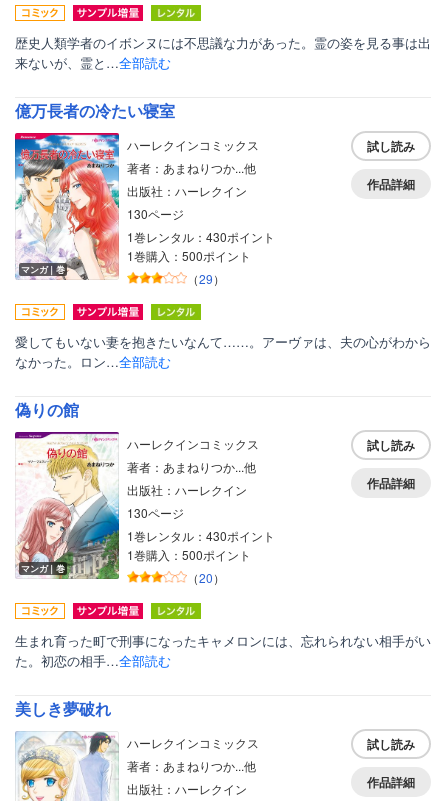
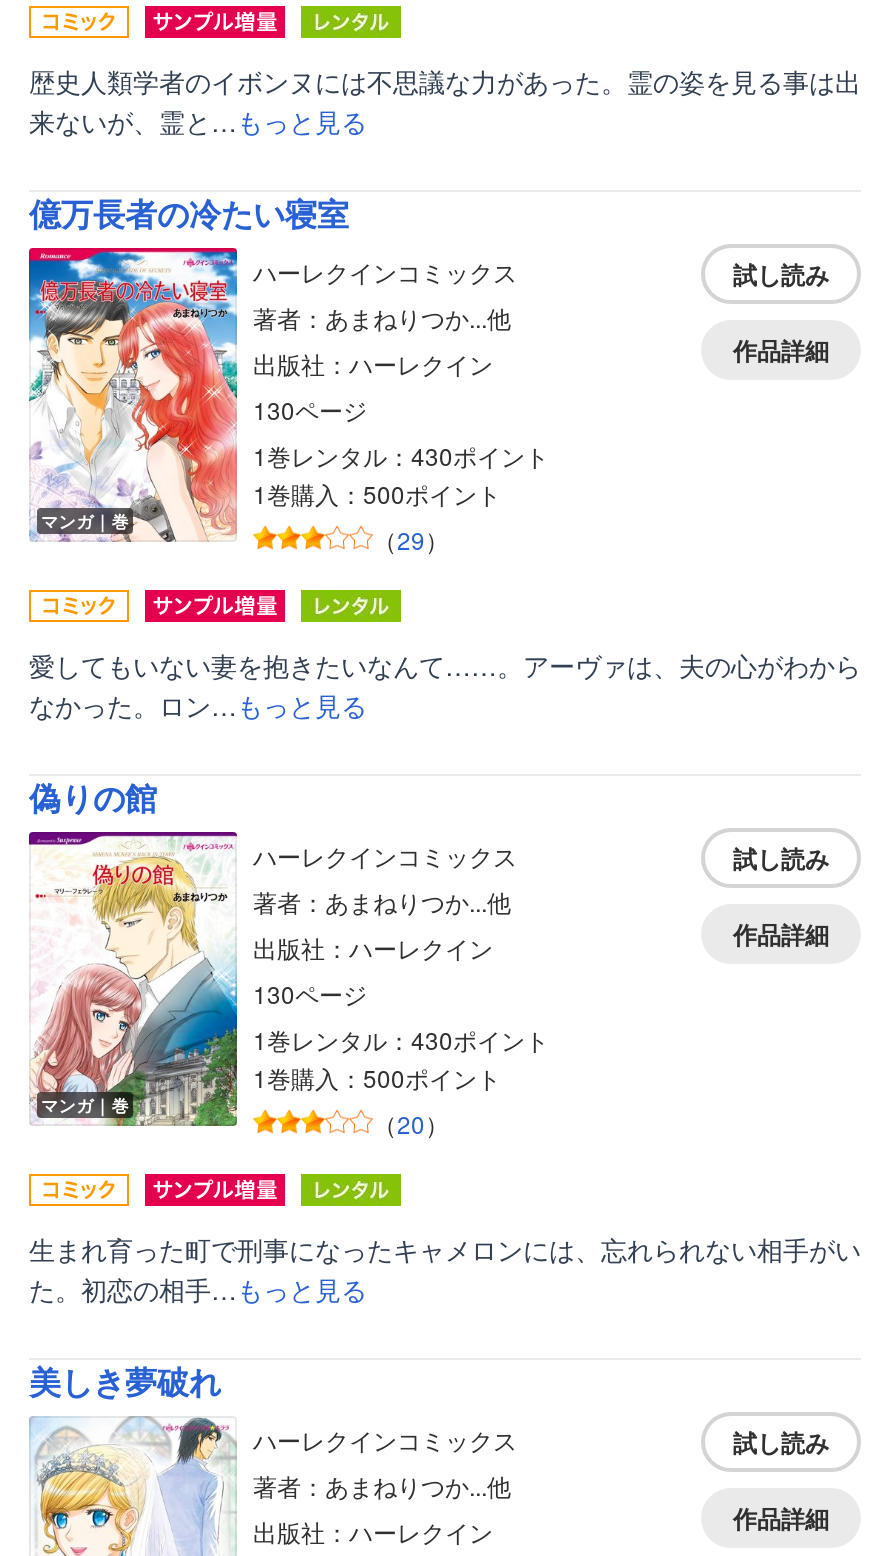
- 来ないが、霊と…全部読む
+ 来ないが、霊と…もっと見る

- なかった。ロン…全部読む
+ なかった。ロン…もっと見る

- た。初恋の相手…全部読む
+ た。初恋の相手…もっと見る
